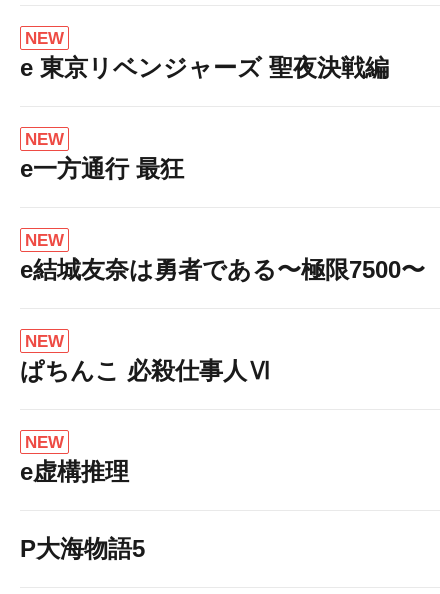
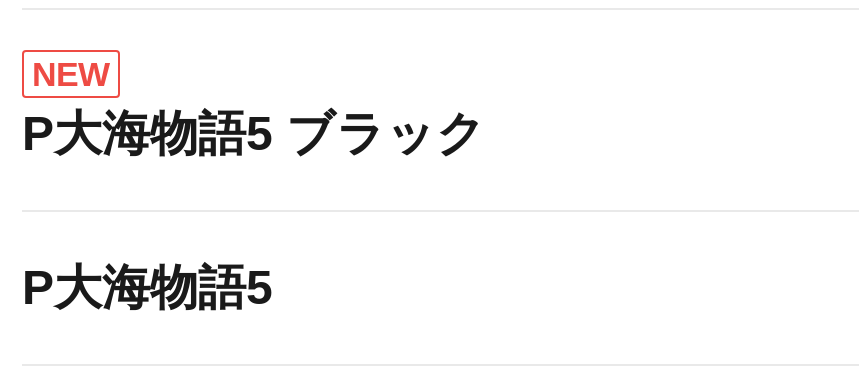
- e 東京リベンジャーズ 聖夜決戦編
- NEW
- e一方通行 最狂
- NEW
- e結城友奈は勇者である〜極限7500〜
- NEW
- ぱちんこ 必殺仕事人Ⅵ
- NEW
- e虚構推理
+ P大海物語5 ブラック
